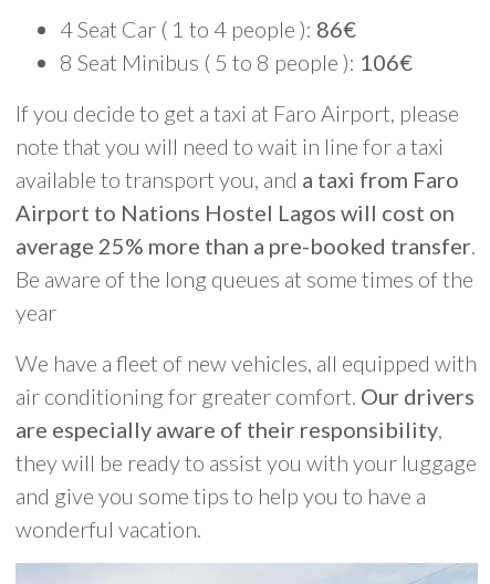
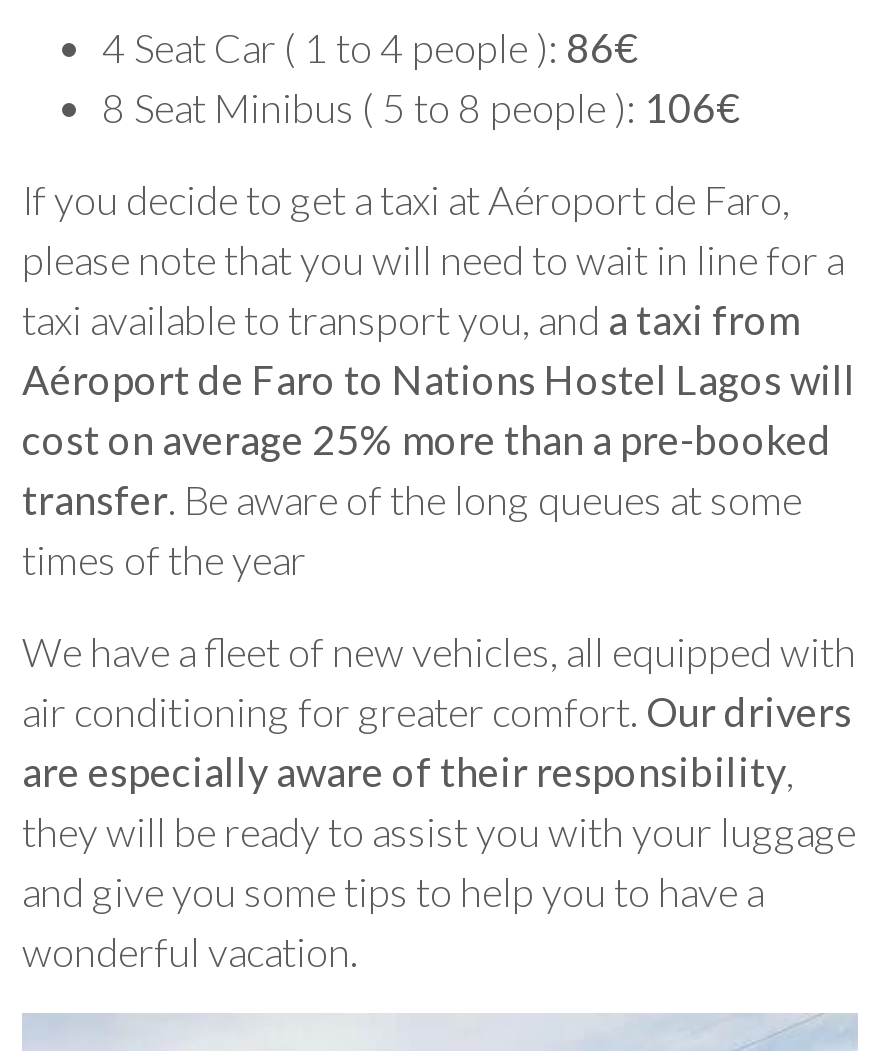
- If you decide to get a taxi at Faro Airport, please
- note that you will need to wait in line for a taxi
- available to transport you, and a taxi from Faro
- Airport to Nations Hostel Lagos will cost on
- average 25% more than a pre-booked transfer.
- Be aware of the long queues at some times of the
- year
+ If you decide to get a taxi at Aéroport de Faro,
+ please note that you will need to wait in line for a
+ taxi available to transport you, and a taxi from
+ Aéroport de Faro to Nations Hostel Lagos will
+ cost on average 25% more than a pre-booked
+ transfer. Be aware of the long queues at some
+ times of the year
